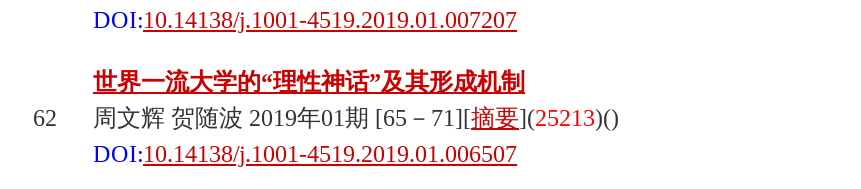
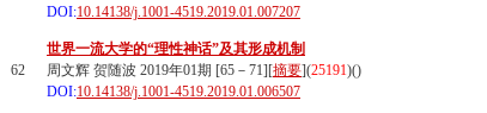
- 周文辉 贺随波 2019年01期 [65－71][摘要](25213)()
+ 周文辉 贺随波 2019年01期 [65－71][摘要](25191)()
